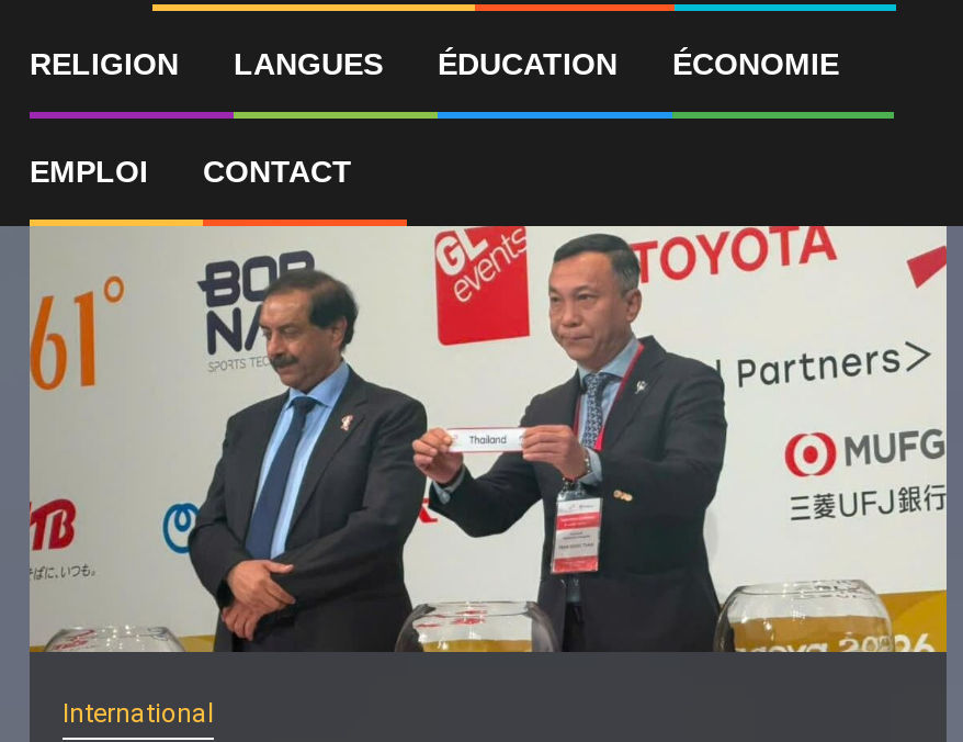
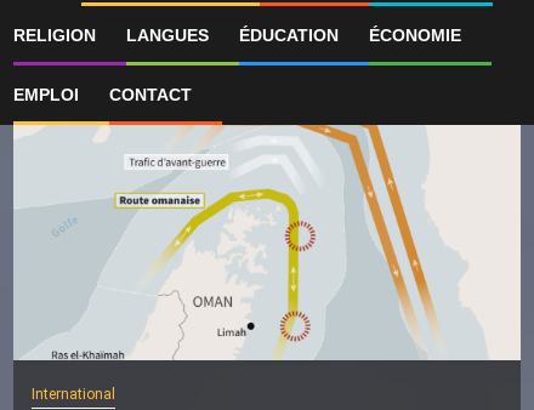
- [image]
+ [image]
